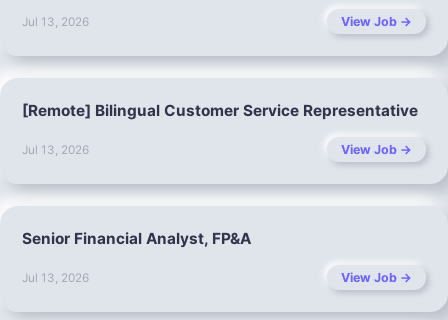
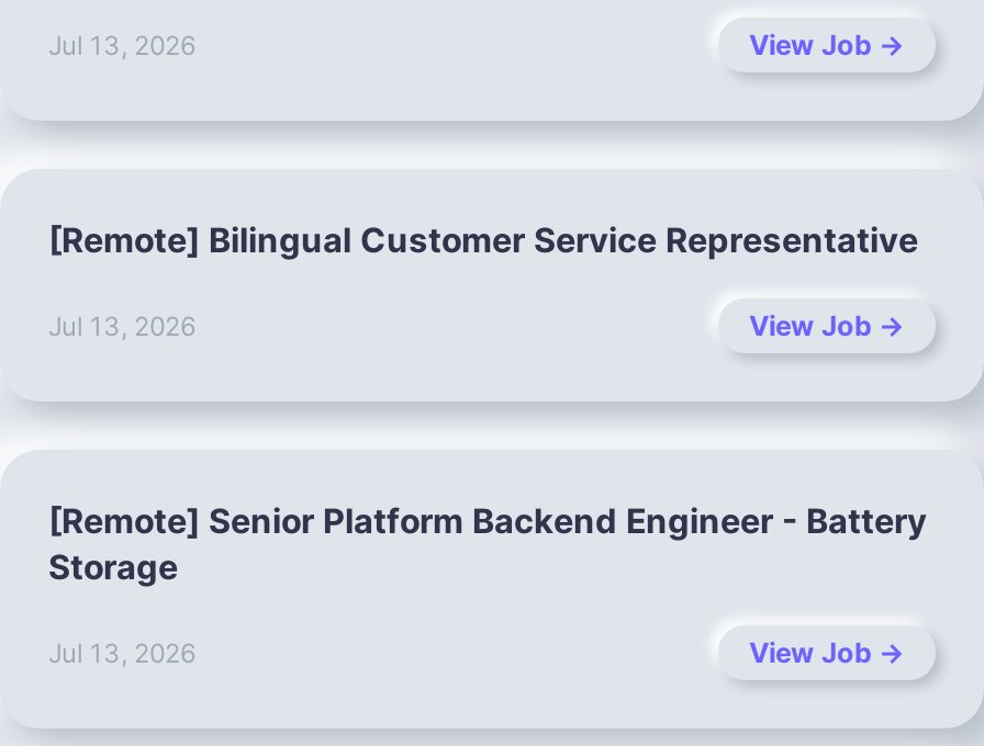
- Senior Financial Analyst, FP&A
+ [Remote] Senior Platform Backend Engineer - Battery
+ Storage
